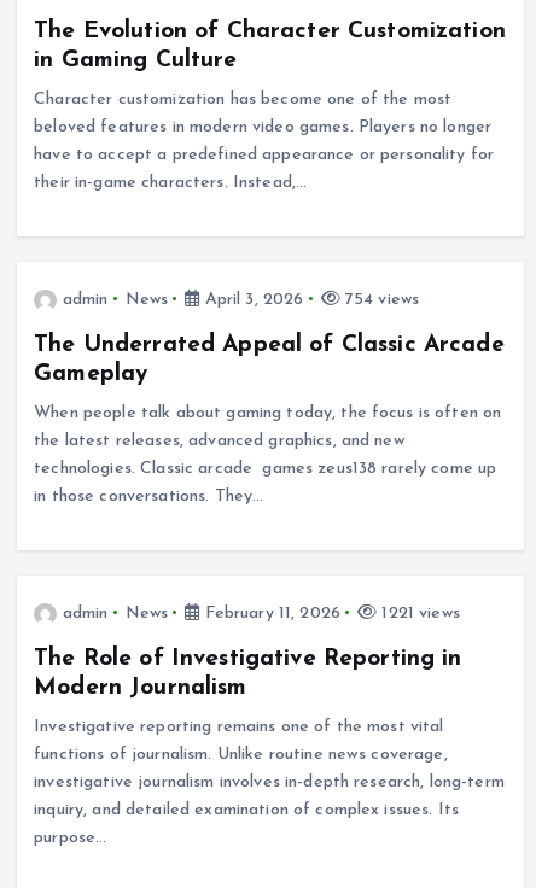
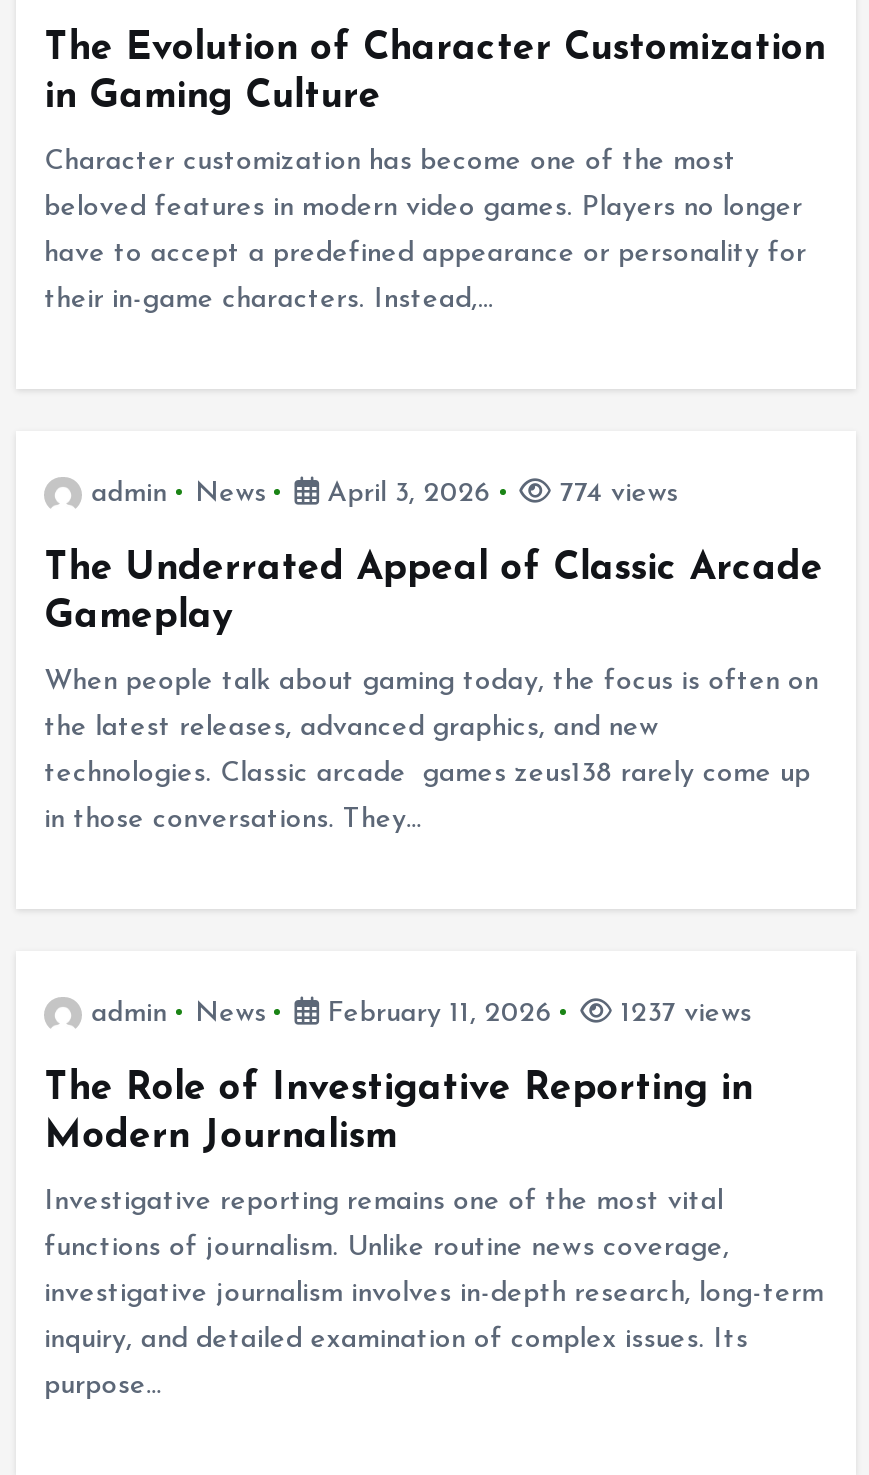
- 754 views
+ 774 views

- 1221 views
+ 1237 views
